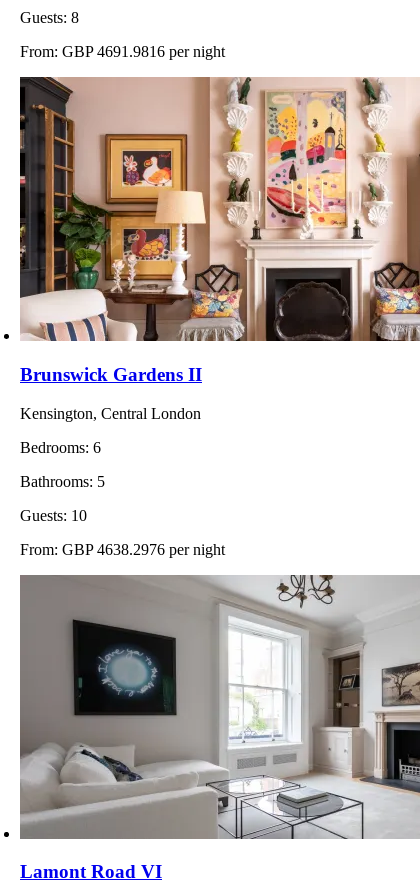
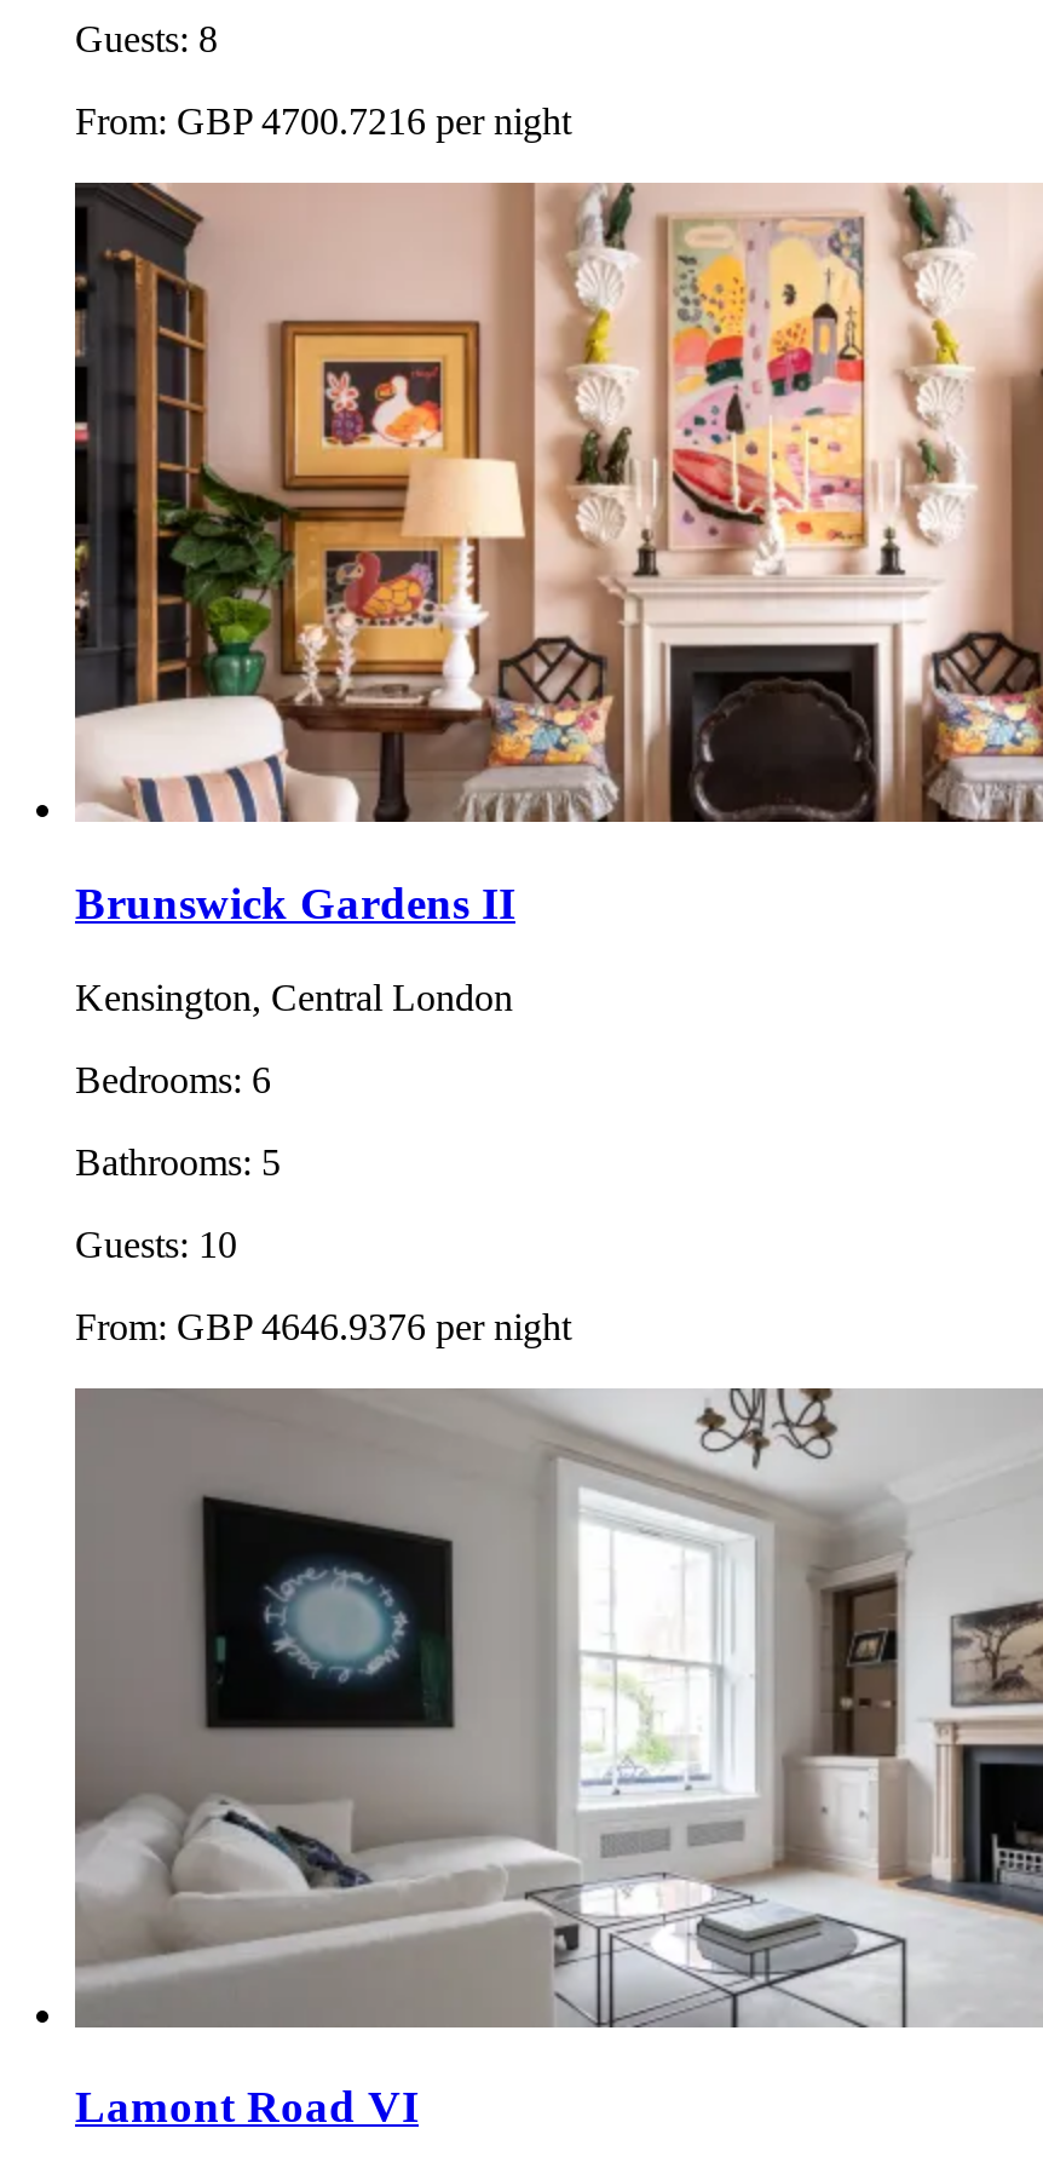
- From: GBP 4691.9816 per night
+ From: GBP 4700.7216 per night

- From: GBP 4638.2976 per night
+ From: GBP 4646.9376 per night
